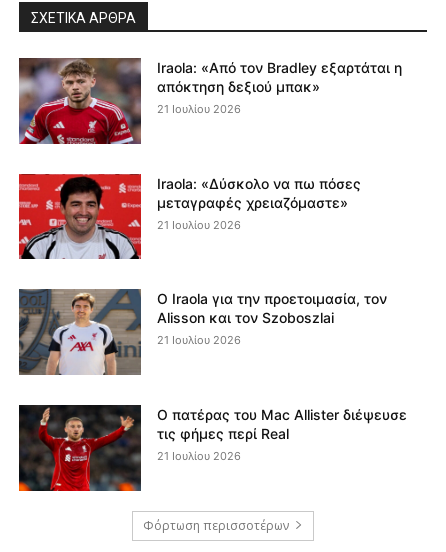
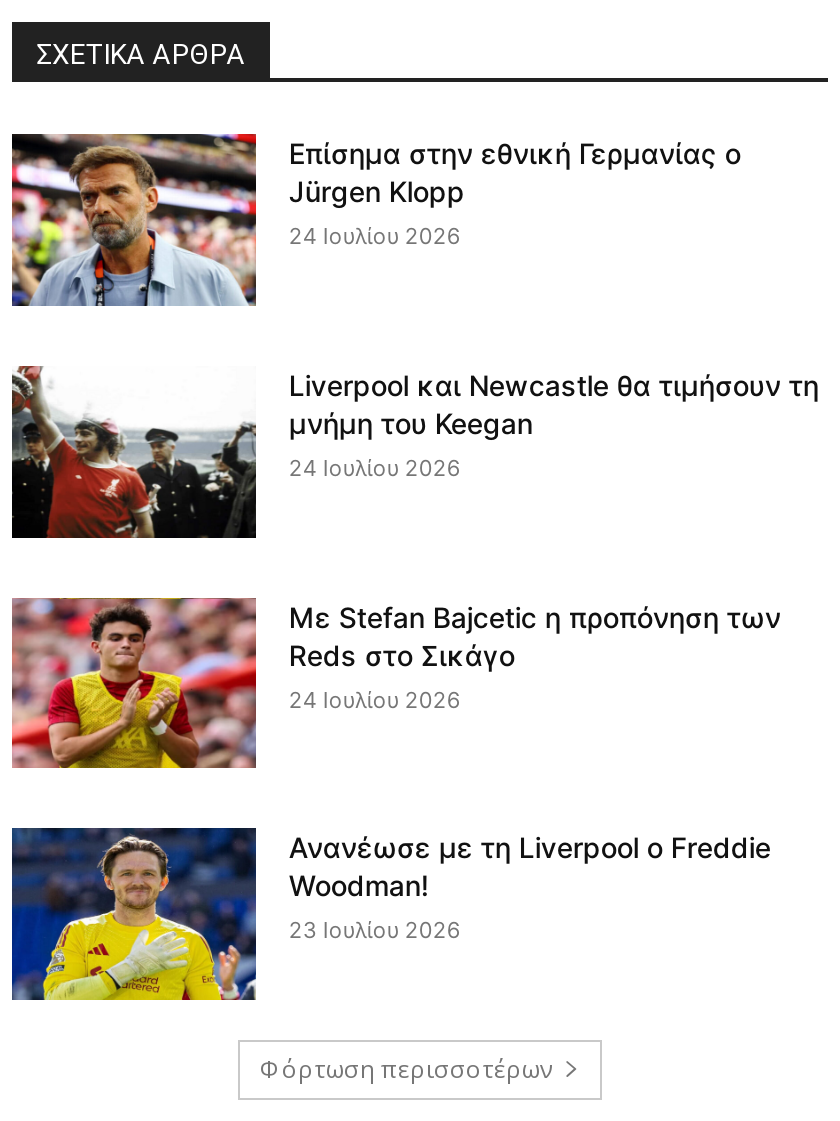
- [image]
- Iraola: «Από τον Bradley εξαρτάται η
- απόκτηση δεξιού μπακ»
- 21 Ιουλίου 2026
+ [image]
+ Επίσημα στην εθνική Γερμανίας ο
+ Jürgen Klopp
+ 24 Ιουλίου 2026

- [image]
- Iraola: «Δύσκολο να πω πόσες
- μεταγραφές χρειαζόμαστε»
- 21 Ιουλίου 2026
+ [image]
+ Liverpool και Newcastle θα τιμήσουν τη
+ μνήμη του Keegan
+ 24 Ιουλίου 2026

- [image]
- Ο Iraola για την προετοιμασία, τον
- Alisson και τον Szoboszlai
- 21 Ιουλίου 2026
+ [image]
+ Με Stefan Bajcetic η προπόνηση των
+ Reds στο Σικάγο
+ 24 Ιουλίου 2026

- [image]
- Ο πατέρας του Mac Allister διέψευσε
- τις φήμες περί Real
- 21 Ιουλίου 2026
+ [image]
+ Ανανέωσε με τη Liverpool ο Freddie
+ Woodman!
+ 23 Ιουλίου 2026
